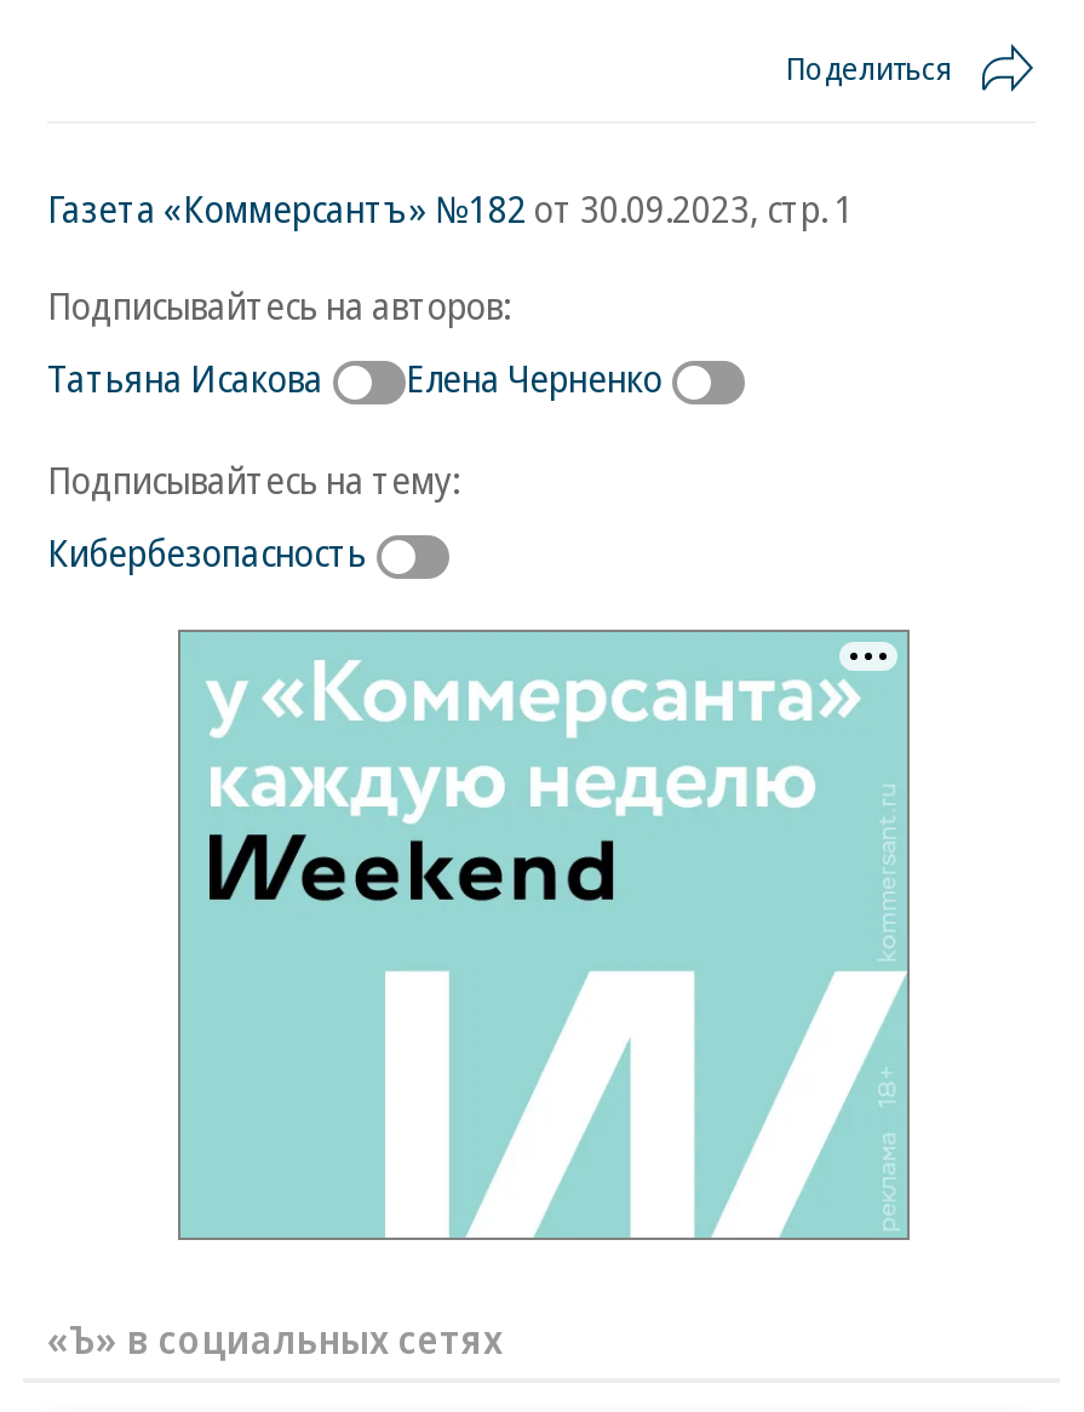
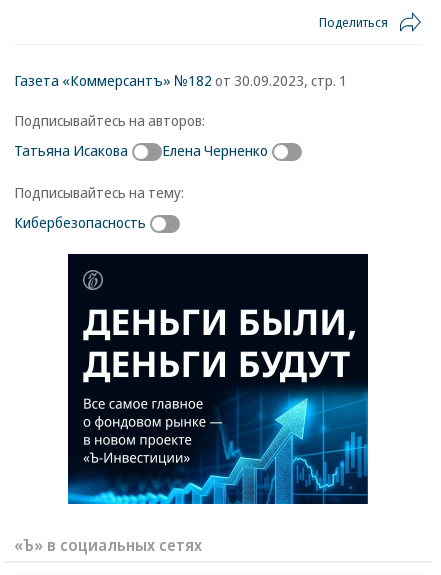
- [image]
+ [image]
